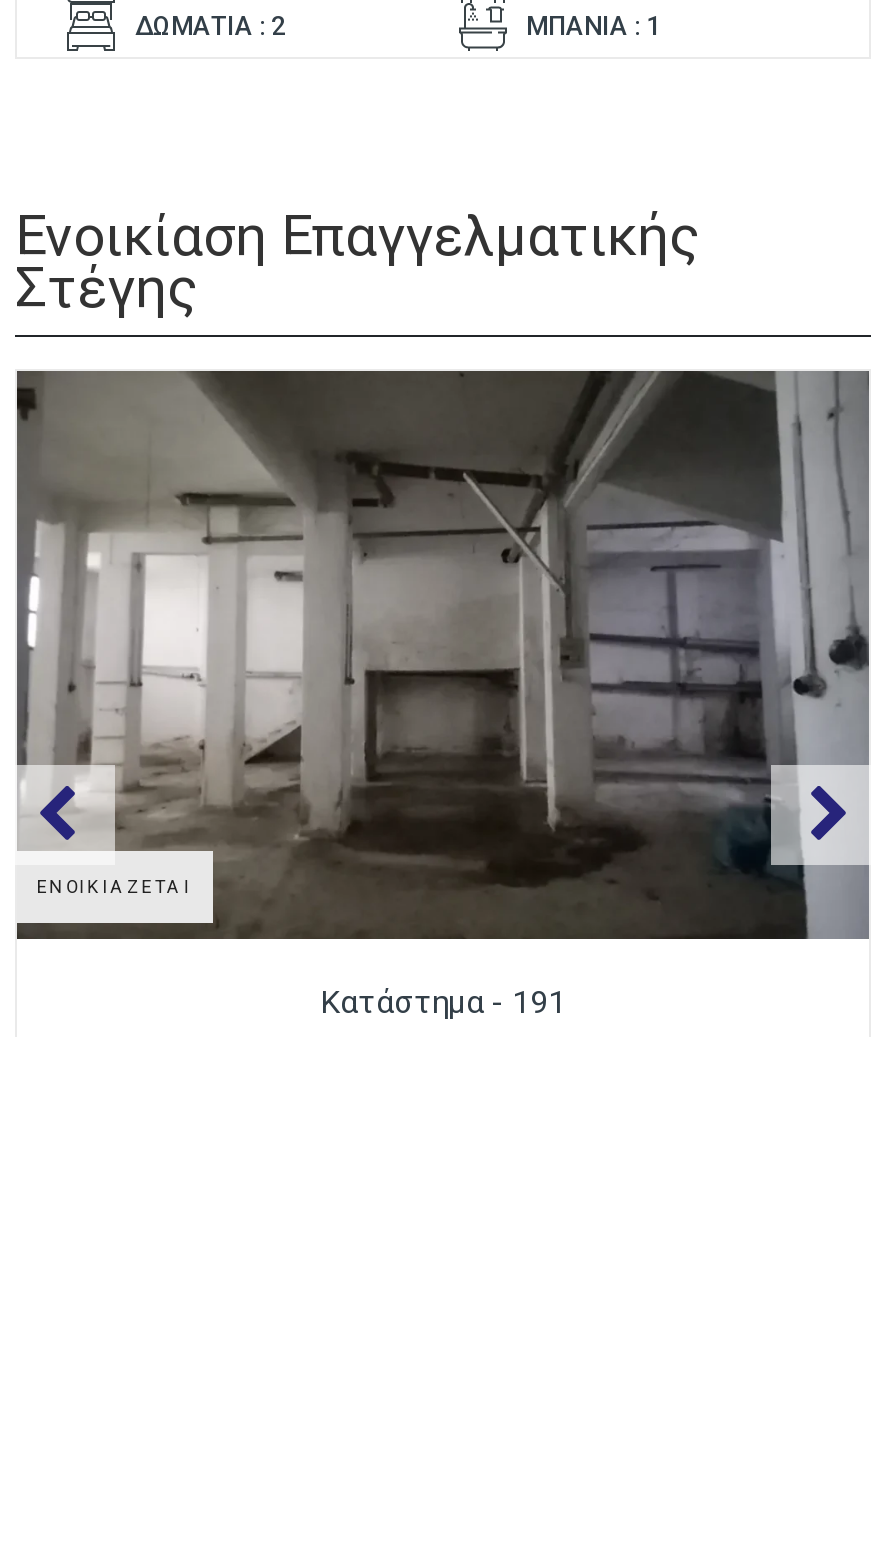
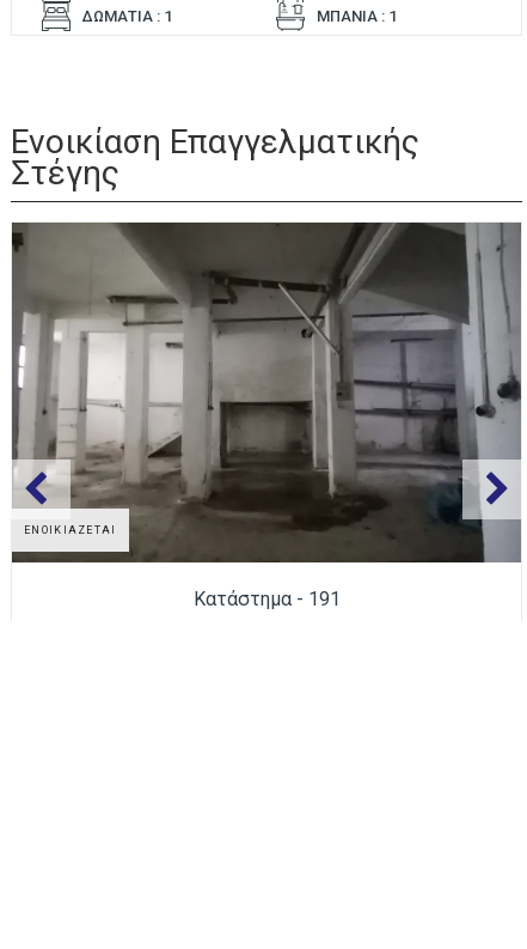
- ΔΩΜΑΤΙΑ : 2
+ ΔΩΜΑΤΙΑ : 1
